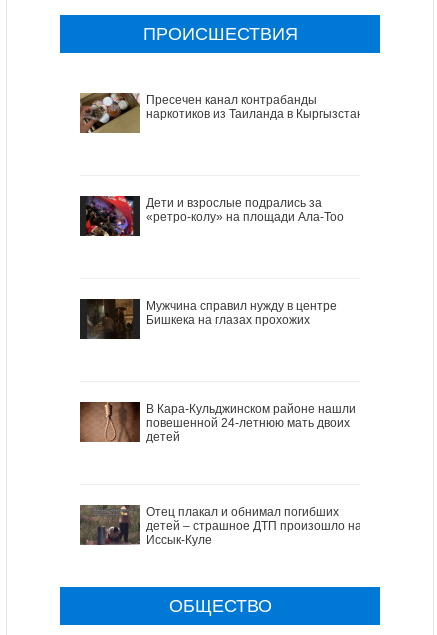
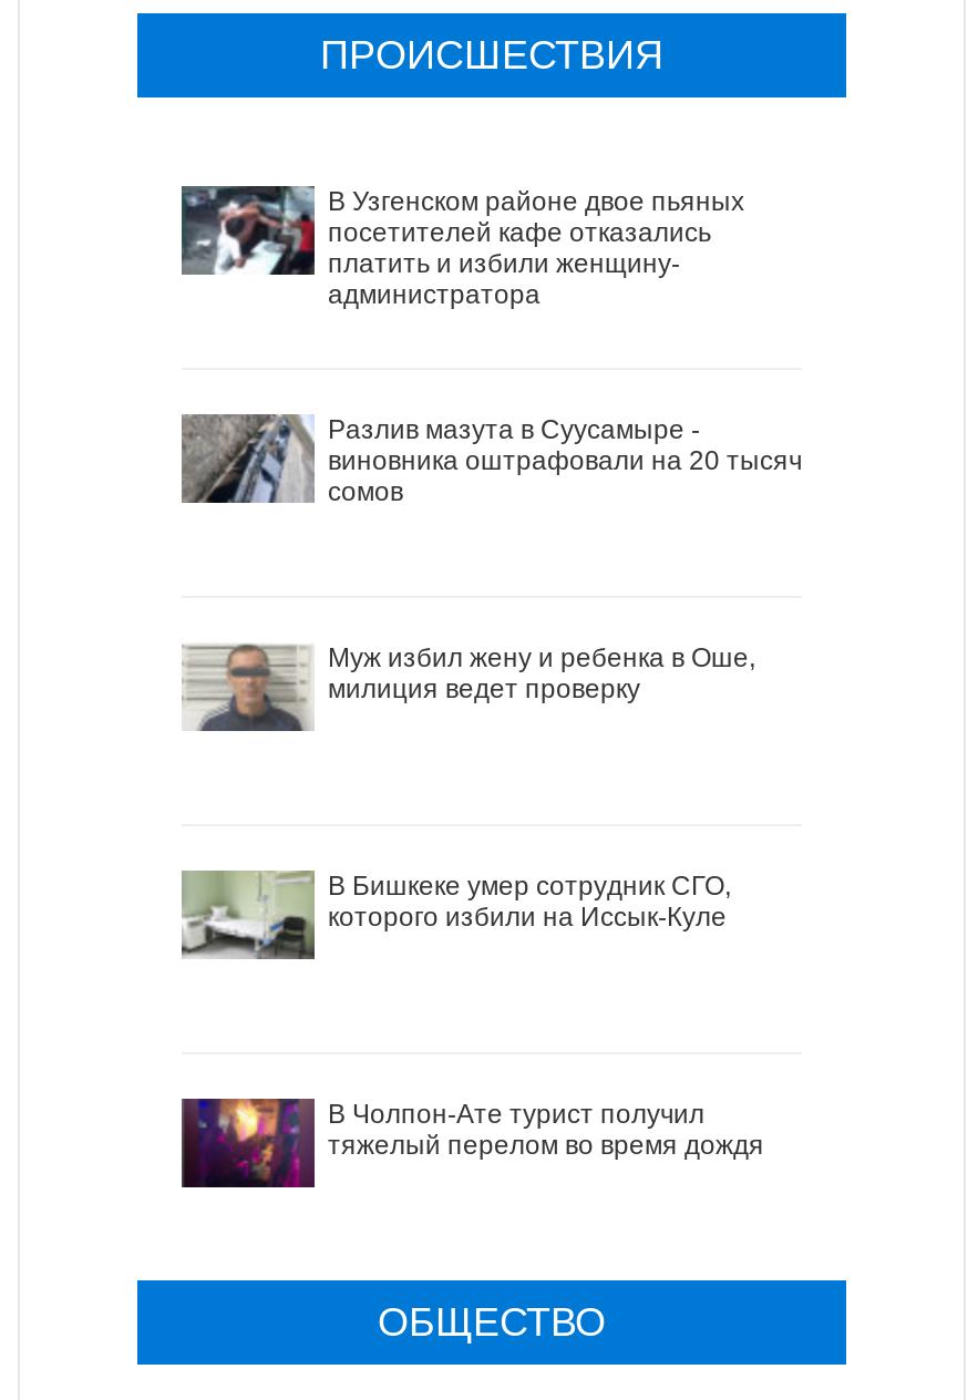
- [image]
- Пресечен канал контрабанды
- наркотиков из Таиланда в Кыргызстан
+ [image]
+ В Узгенском районе двое пьяных
+ посетителей кафе отказались
+ платить и избили женщину-
+ администратора

- [image]
- Дети и взрослые подрались за
- «ретро-колу» на площади Ала-Тоо
+ [image]
+ Разлив мазута в Суусамыре -
+ виновника оштрафовали на 20 тысяч
+ сомов

- [image]
- Мужчина справил нужду в центре
- Бишкека на глазах прохожих
+ [image]
+ Муж избил жену и ребенка в Оше,
+ милиция ведет проверку

- [image]
- В Кара-Кульджинском районе нашли
- повешенной 24-летнюю мать двоих
- детей
+ [image]
+ В Бишкеке умер сотрудник СГО,
+ которого избили на Иссык-Куле

- [image]
- Отец плакал и обнимал погибших
- детей – страшное ДТП произошло на
- Иссык-Куле
+ [image]
+ В Чолпон-Ате турист получил
+ тяжелый перелом во время дождя
